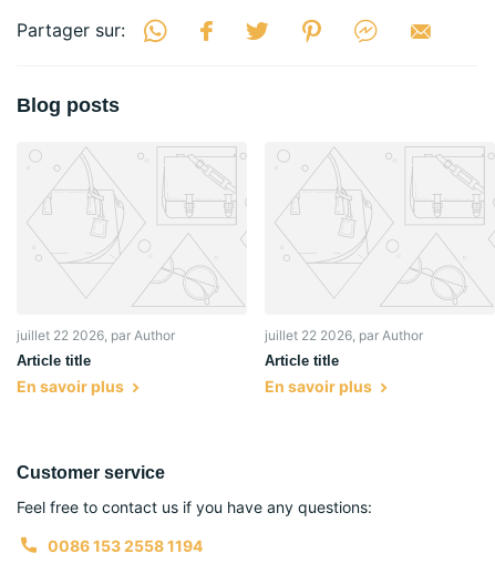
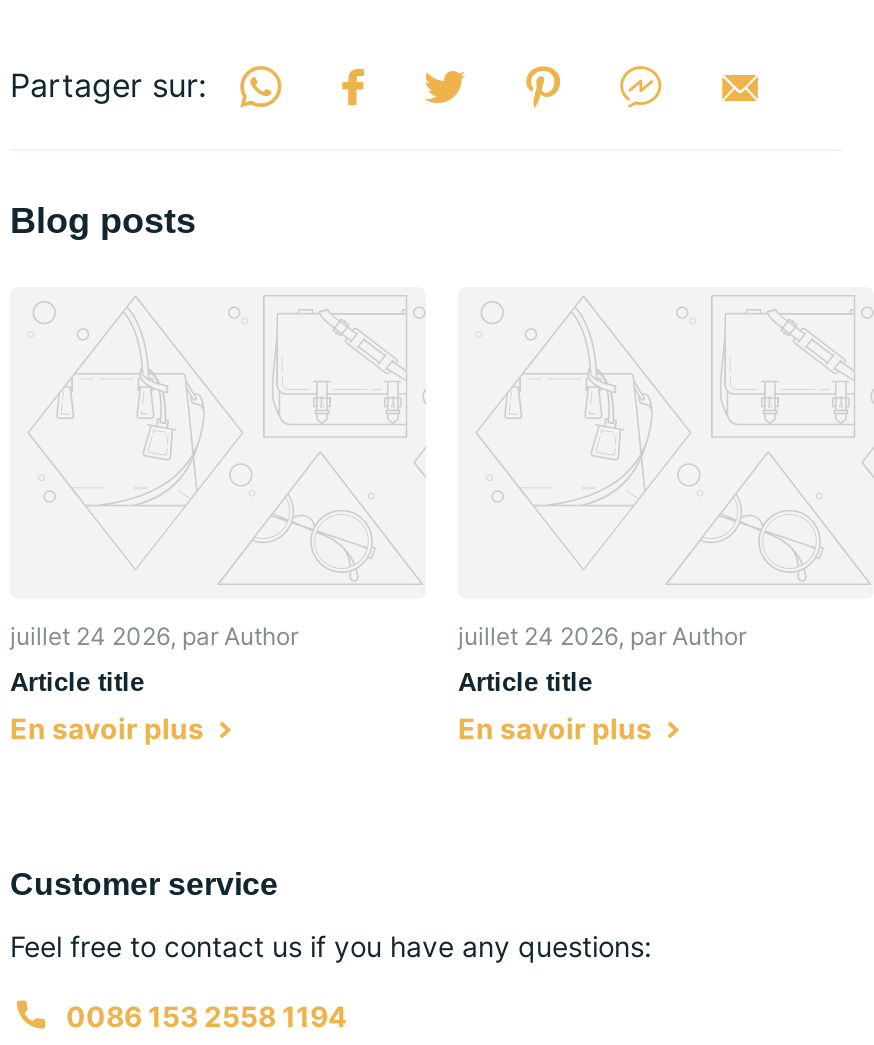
- juillet 22 2026, par Author
+ juillet 24 2026, par Author

- juillet 22 2026, par Author
+ juillet 24 2026, par Author
